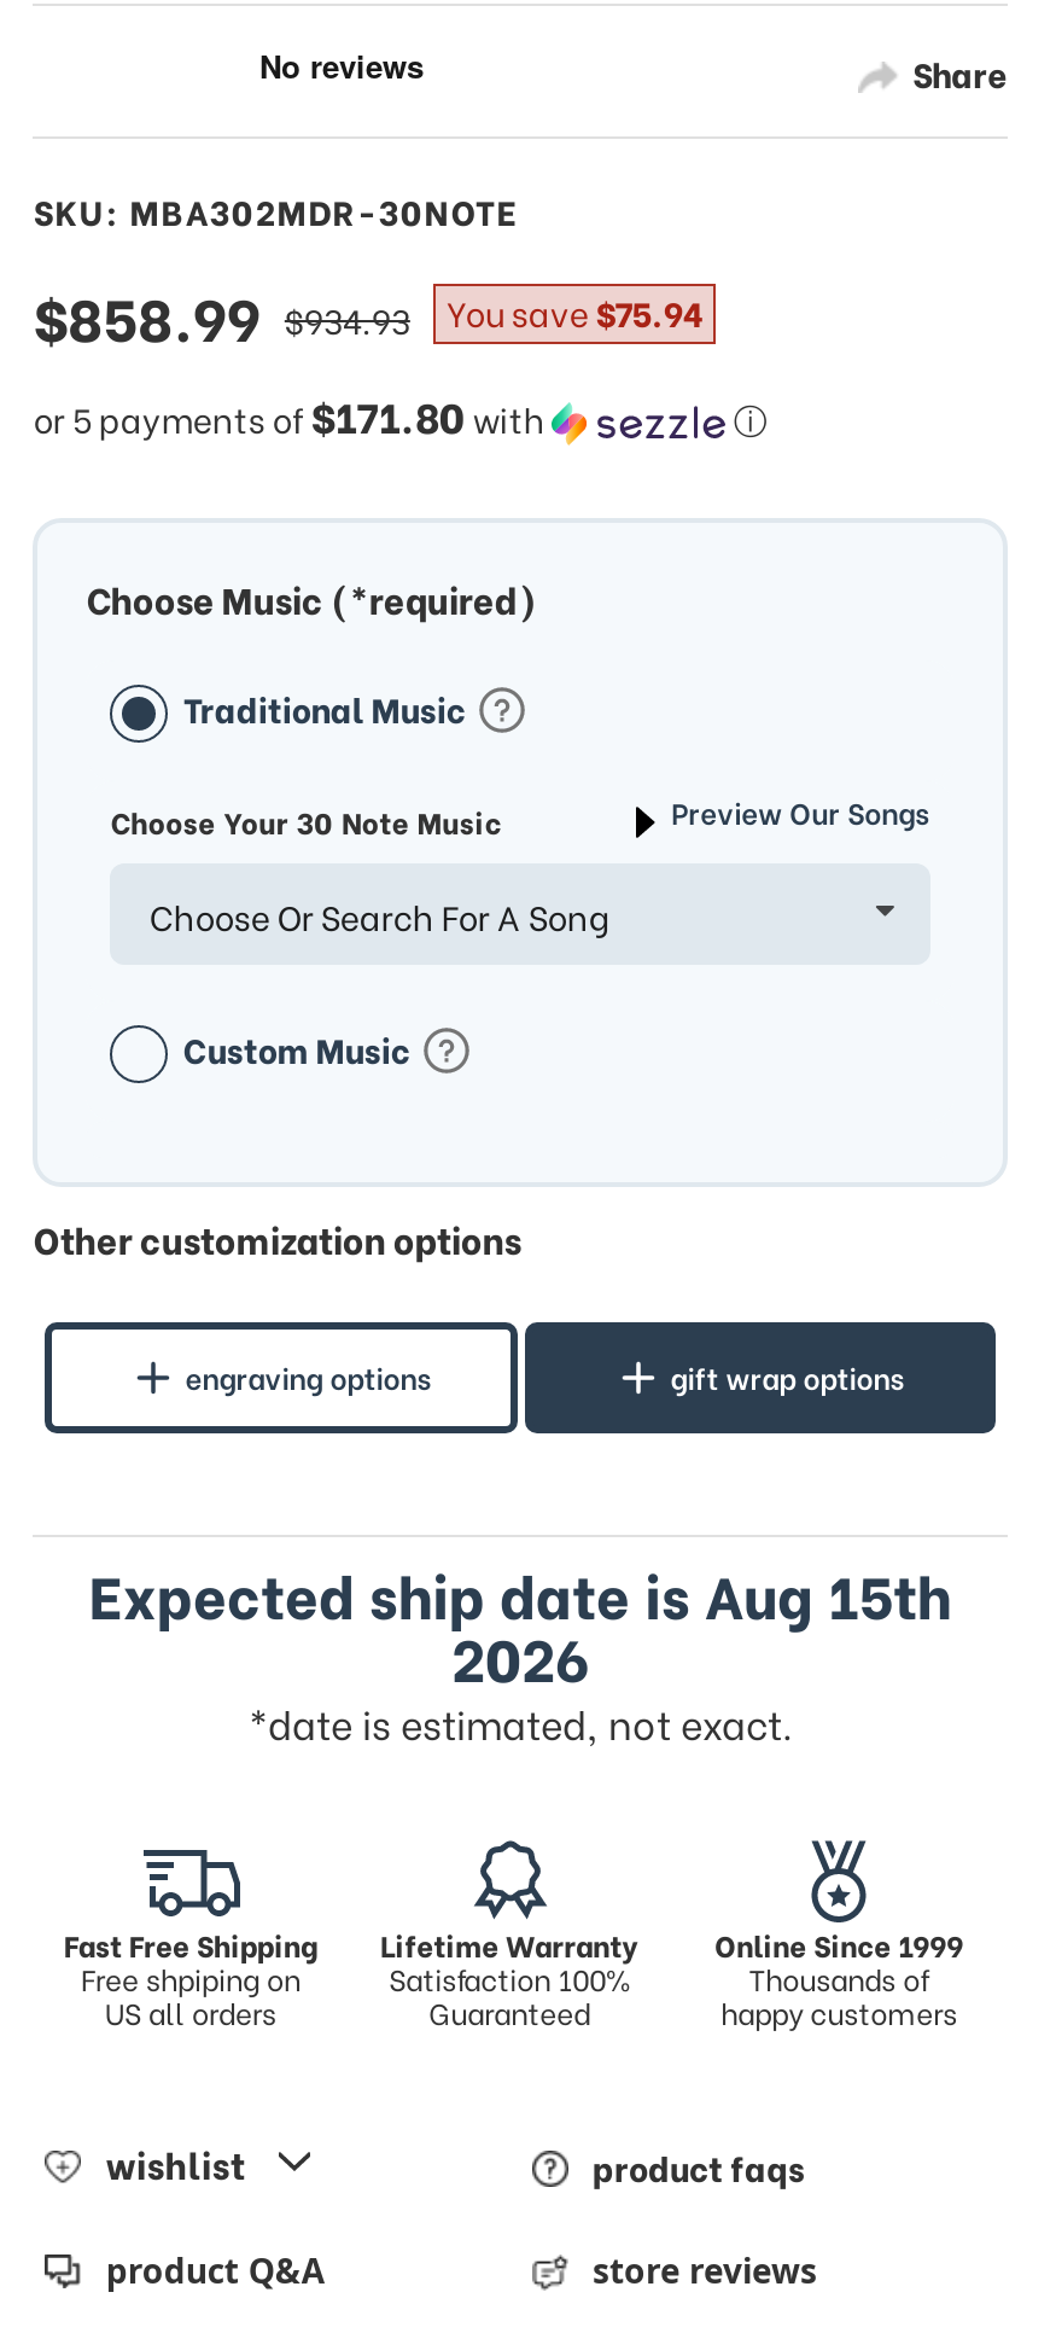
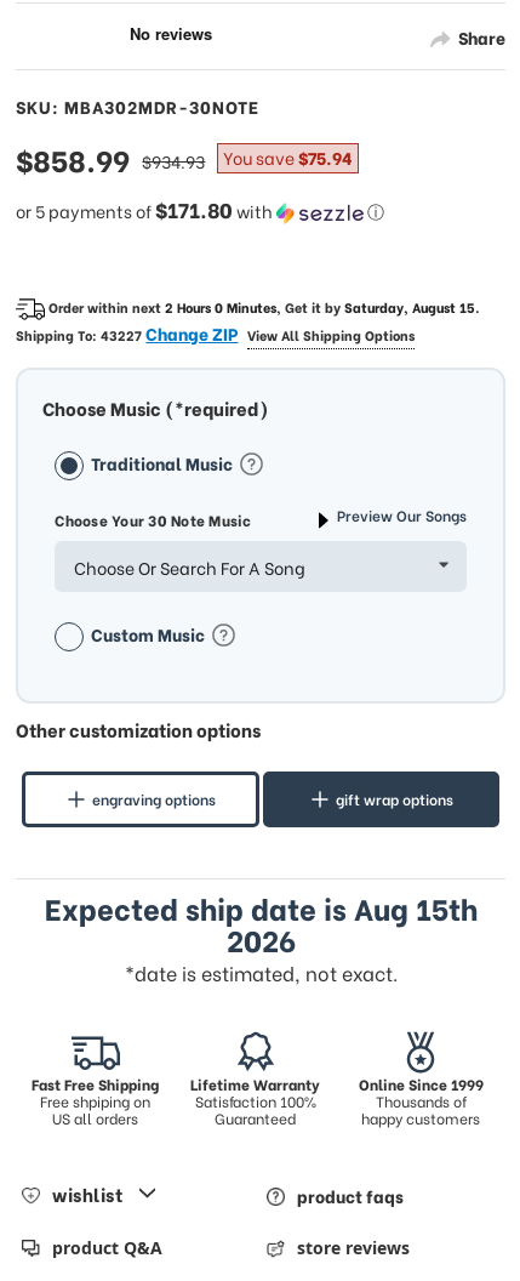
+ Order within next 2 Hours 0 Minutes, Get it by Saturday, August 15.
+ Shipping To: 43227 Change ZIP View All Shipping Options
